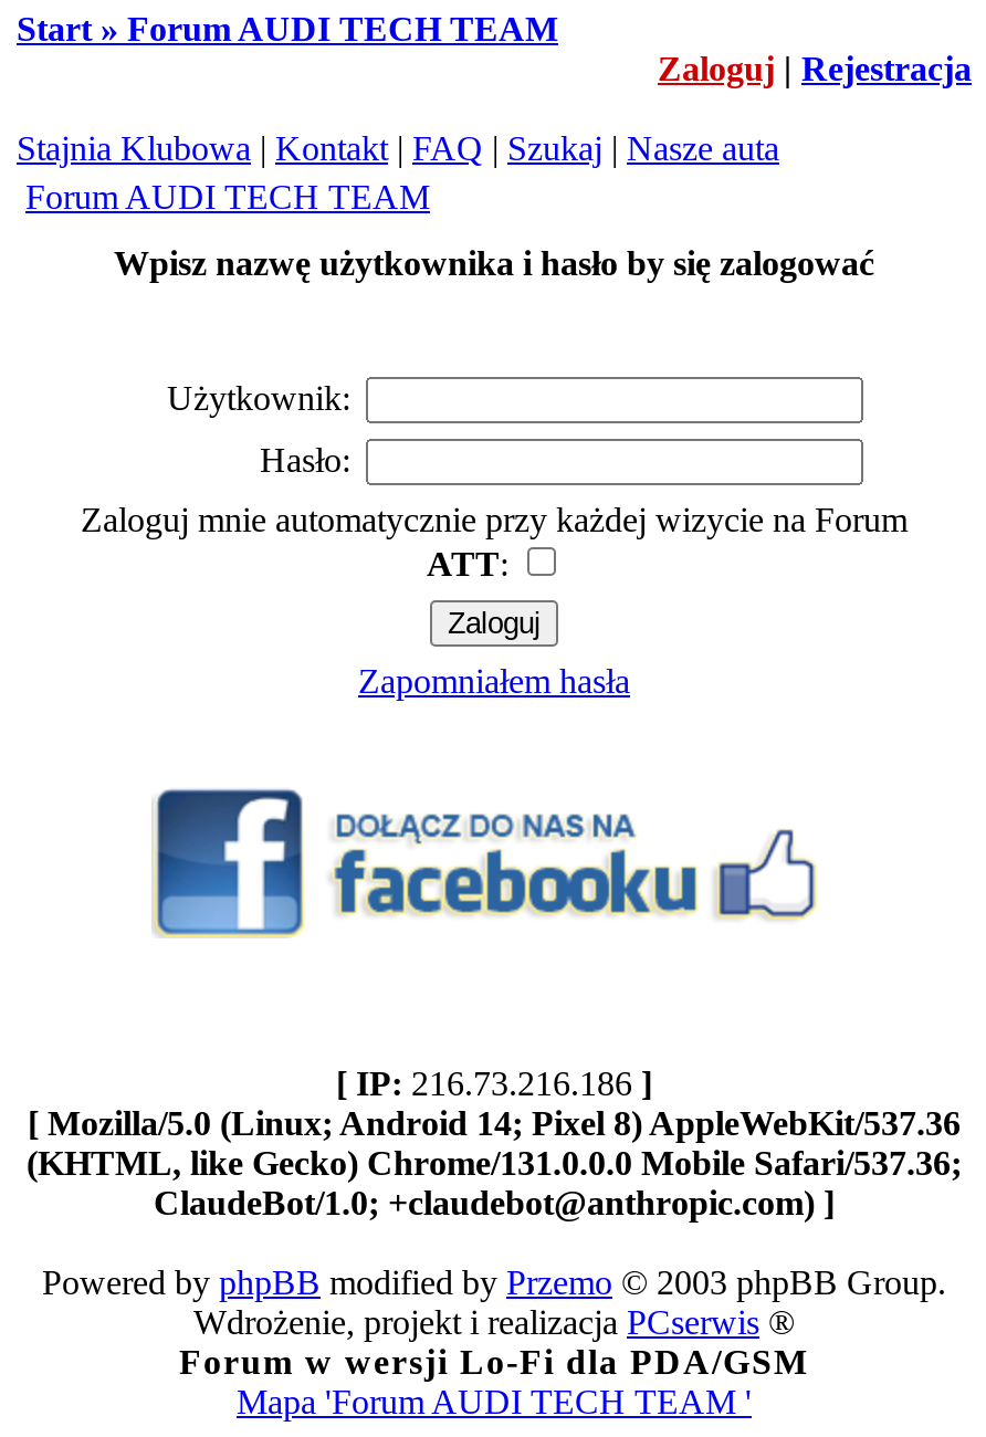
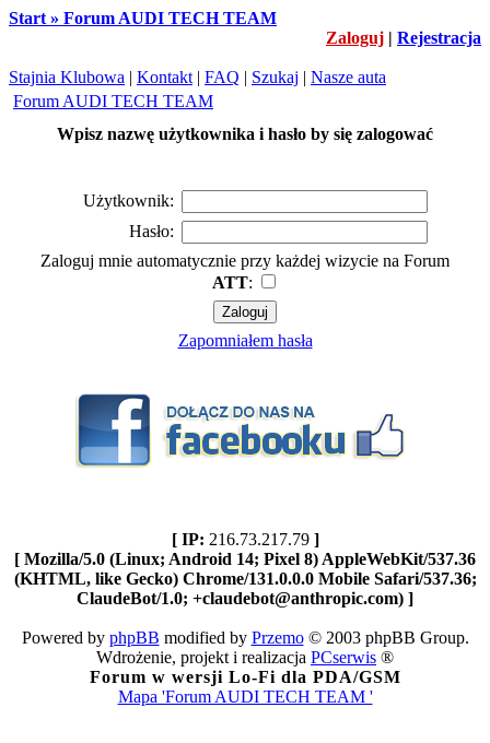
- [ IP: 216.73.216.186]
+ [ IP: 216.73.217.79]
